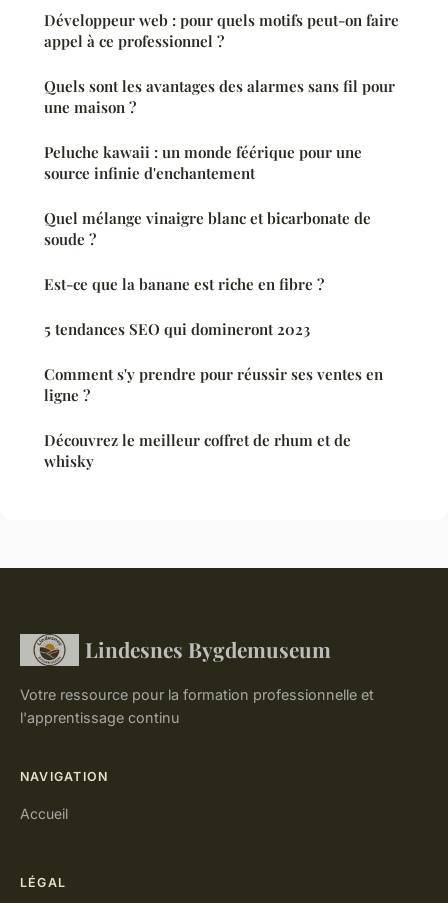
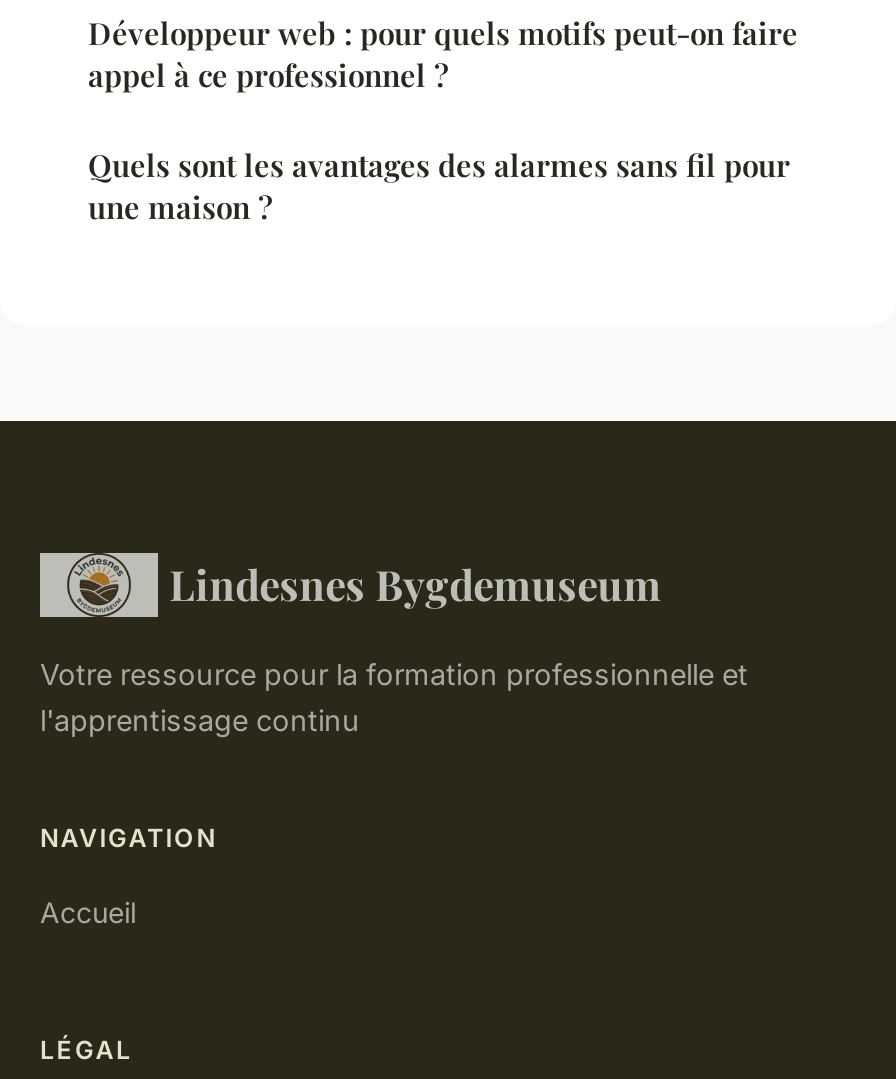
- Peluche kawaii : un monde féérique pour une
- source infinie d'enchantement
- Quel mélange vinaigre blanc et bicarbonate de
- soude ?
- Est-ce que la banane est riche en fibre ?
- 5 tendances SEO qui domineront 2023
- Comment s'y prendre pour réussir ses ventes en
- ligne ?
- Découvrez le meilleur coffret de rhum et de
- whisky
